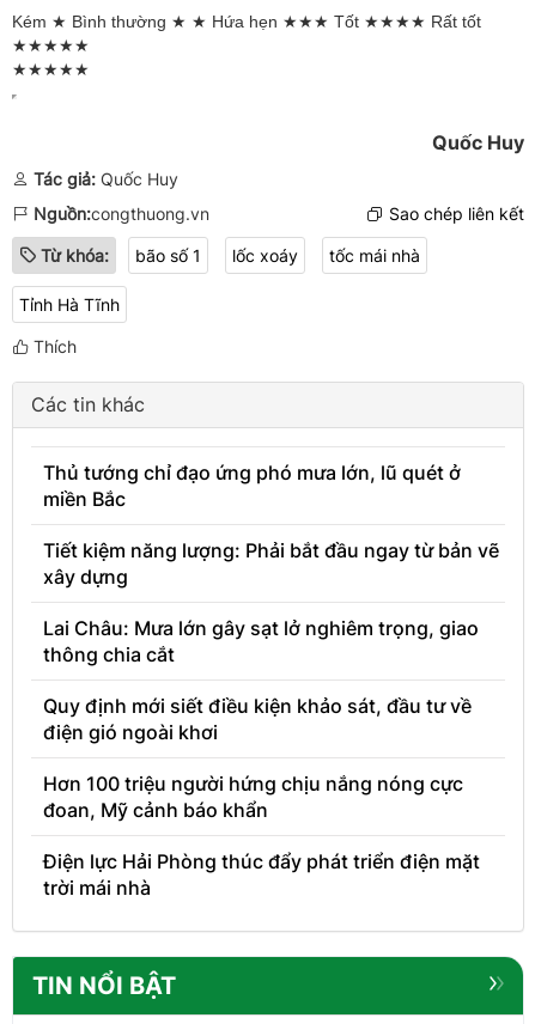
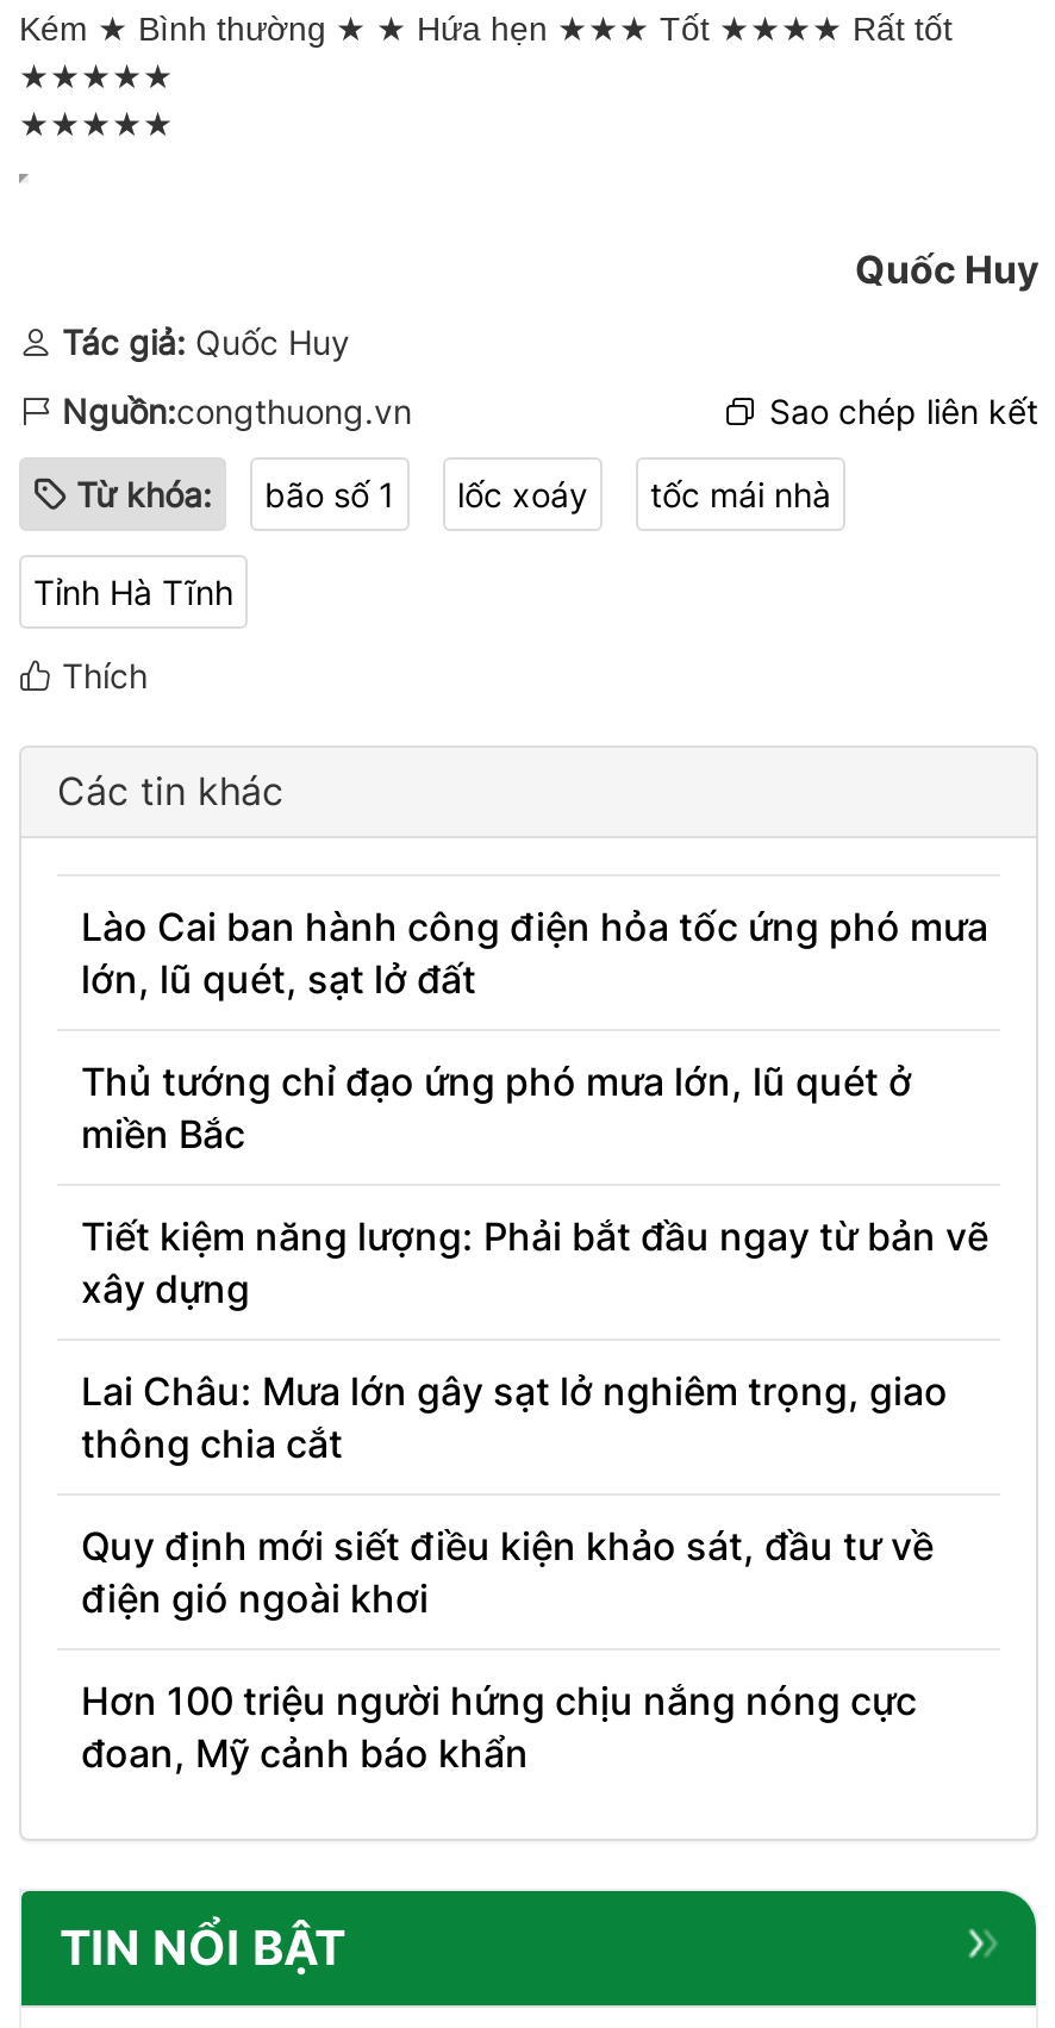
+ Lào Cai ban hành công điện hỏa tốc ứng phó mưa
+ lớn, lũ quét, sạt lở đất

moved down: Thủ tướng chỉ đạo ứng phó mưa lớn, lũ quét ở | miền Bắc | Tiết kiệm năng lượng: Phải bắt đầu ngay từ bản vẽ | ... | Hơn 100 triệu người hứng chịu nắng nóng cực | đoan, Mỹ cảnh báo khẩn

- Điện lực Hải Phòng thúc đẩy phát triển điện mặt
- trời mái nhà
